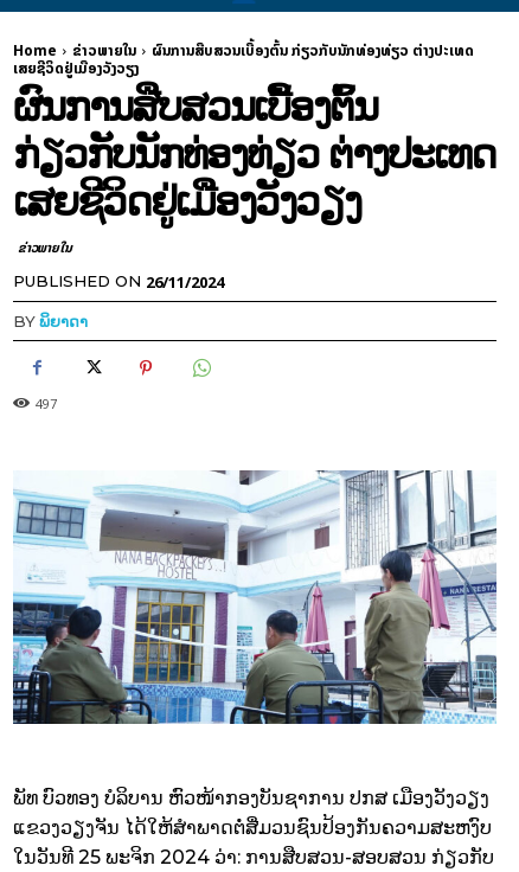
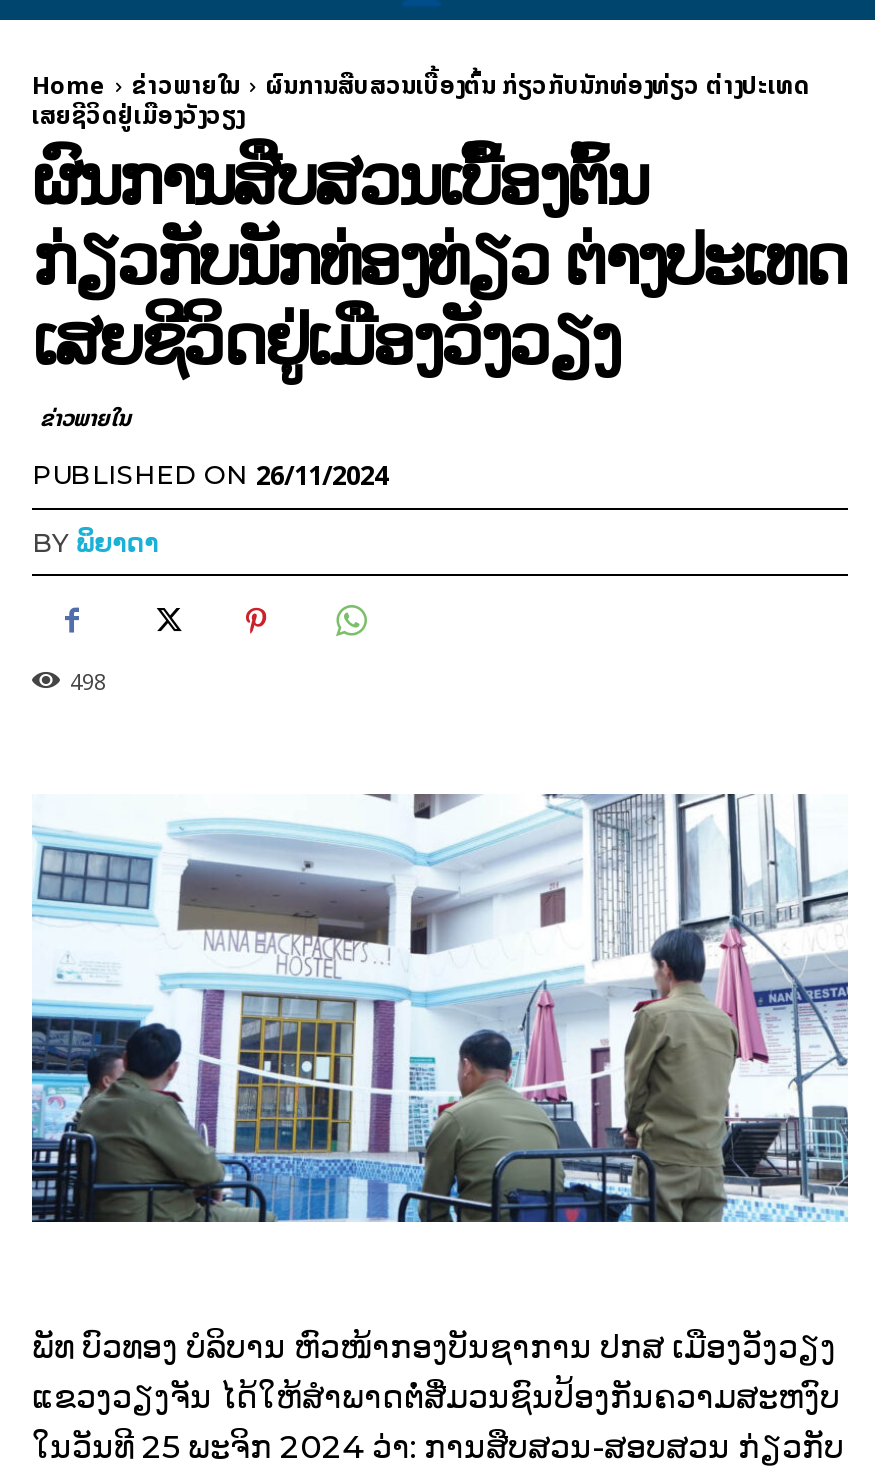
- 497
+ 498
